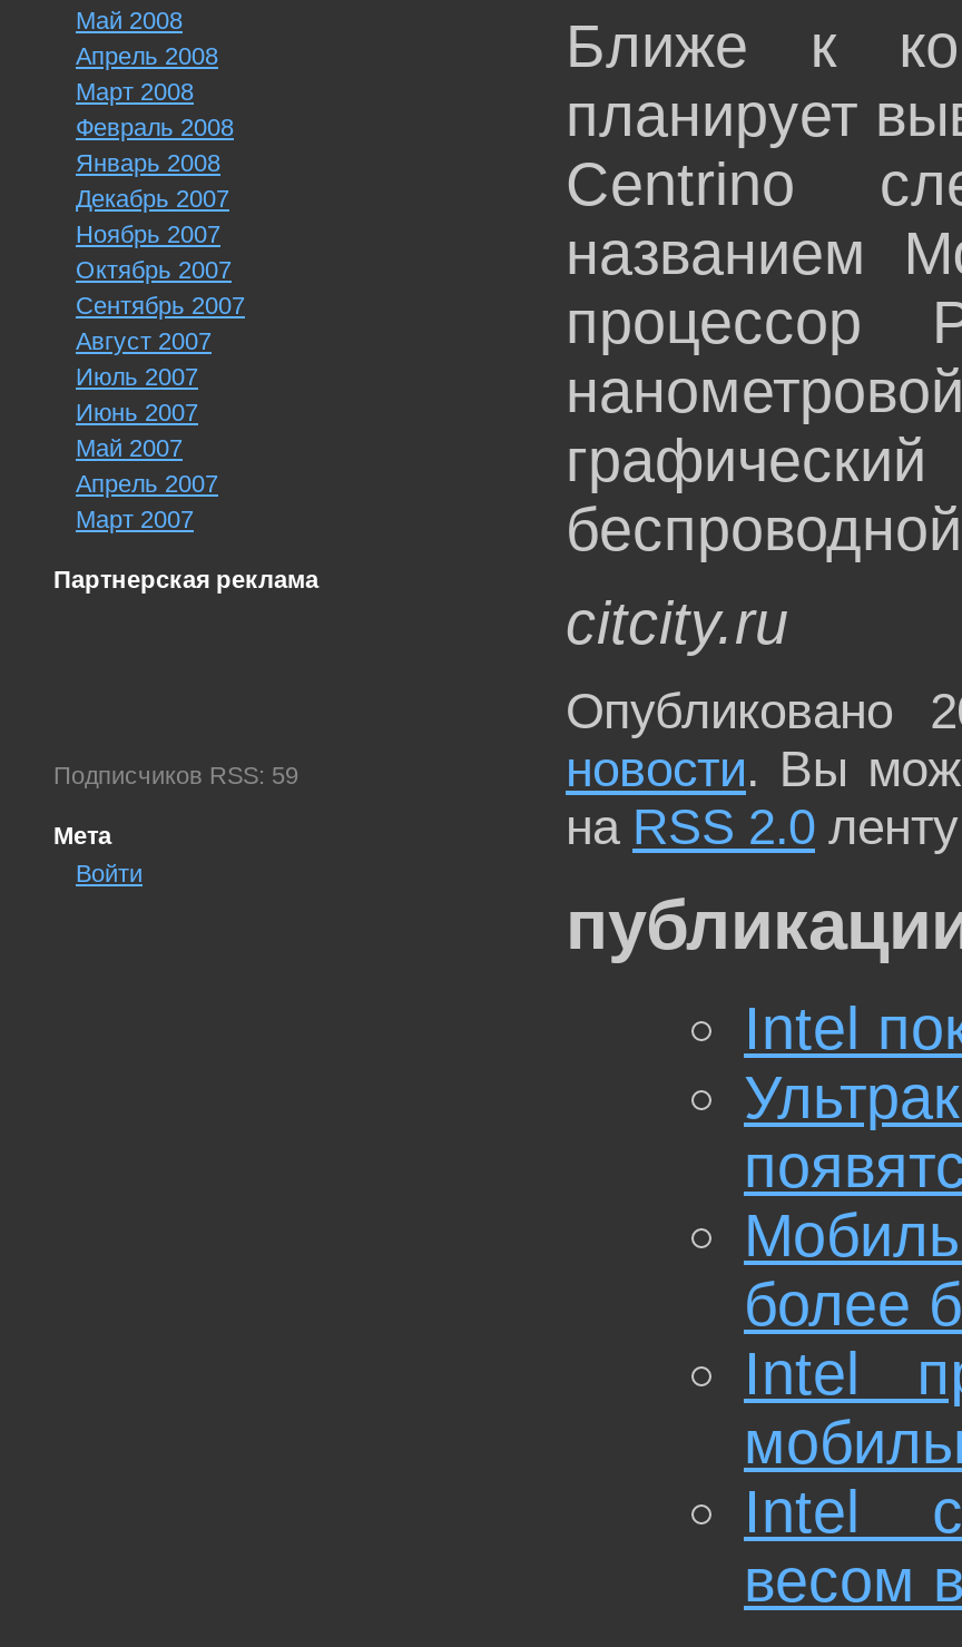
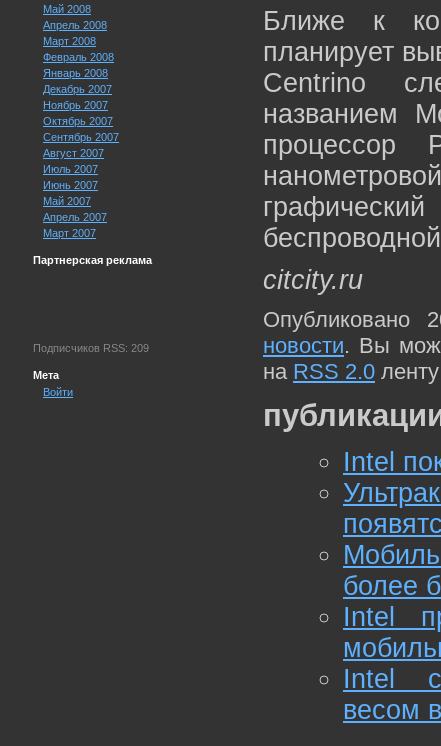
- Подписчиков RSS: 59
+ Подписчиков RSS: 209
